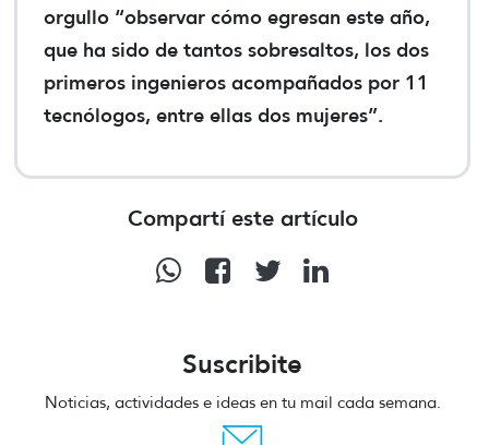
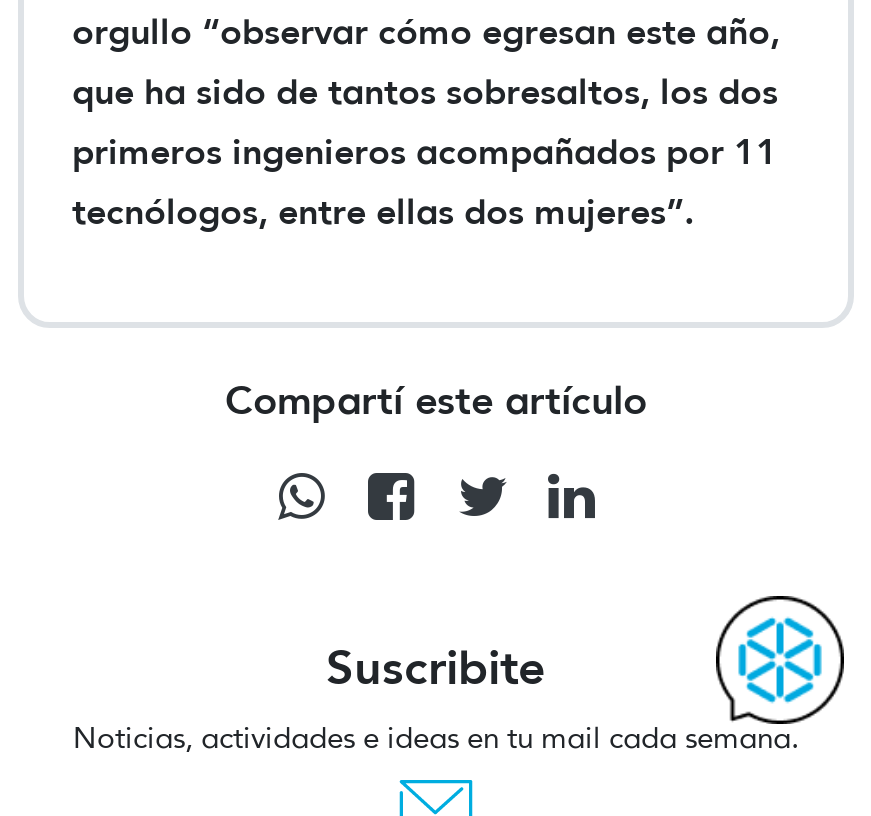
+ [image]
